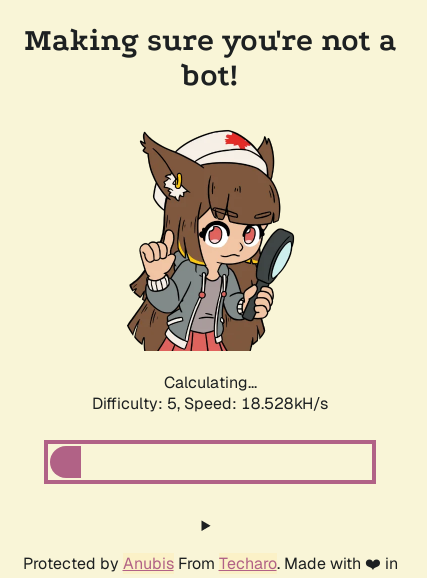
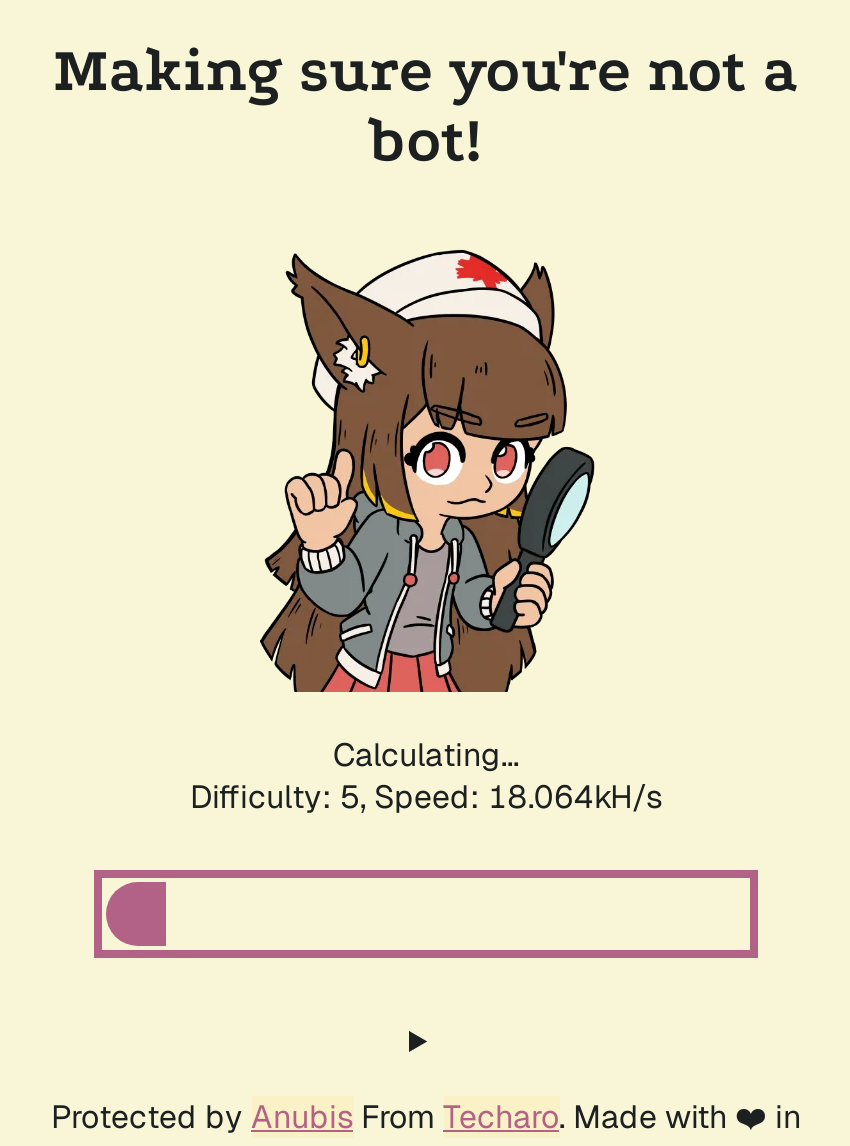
- Difficulty: 5, Speed: 18.528kH/s
+ Difficulty: 5, Speed: 18.064kH/s
